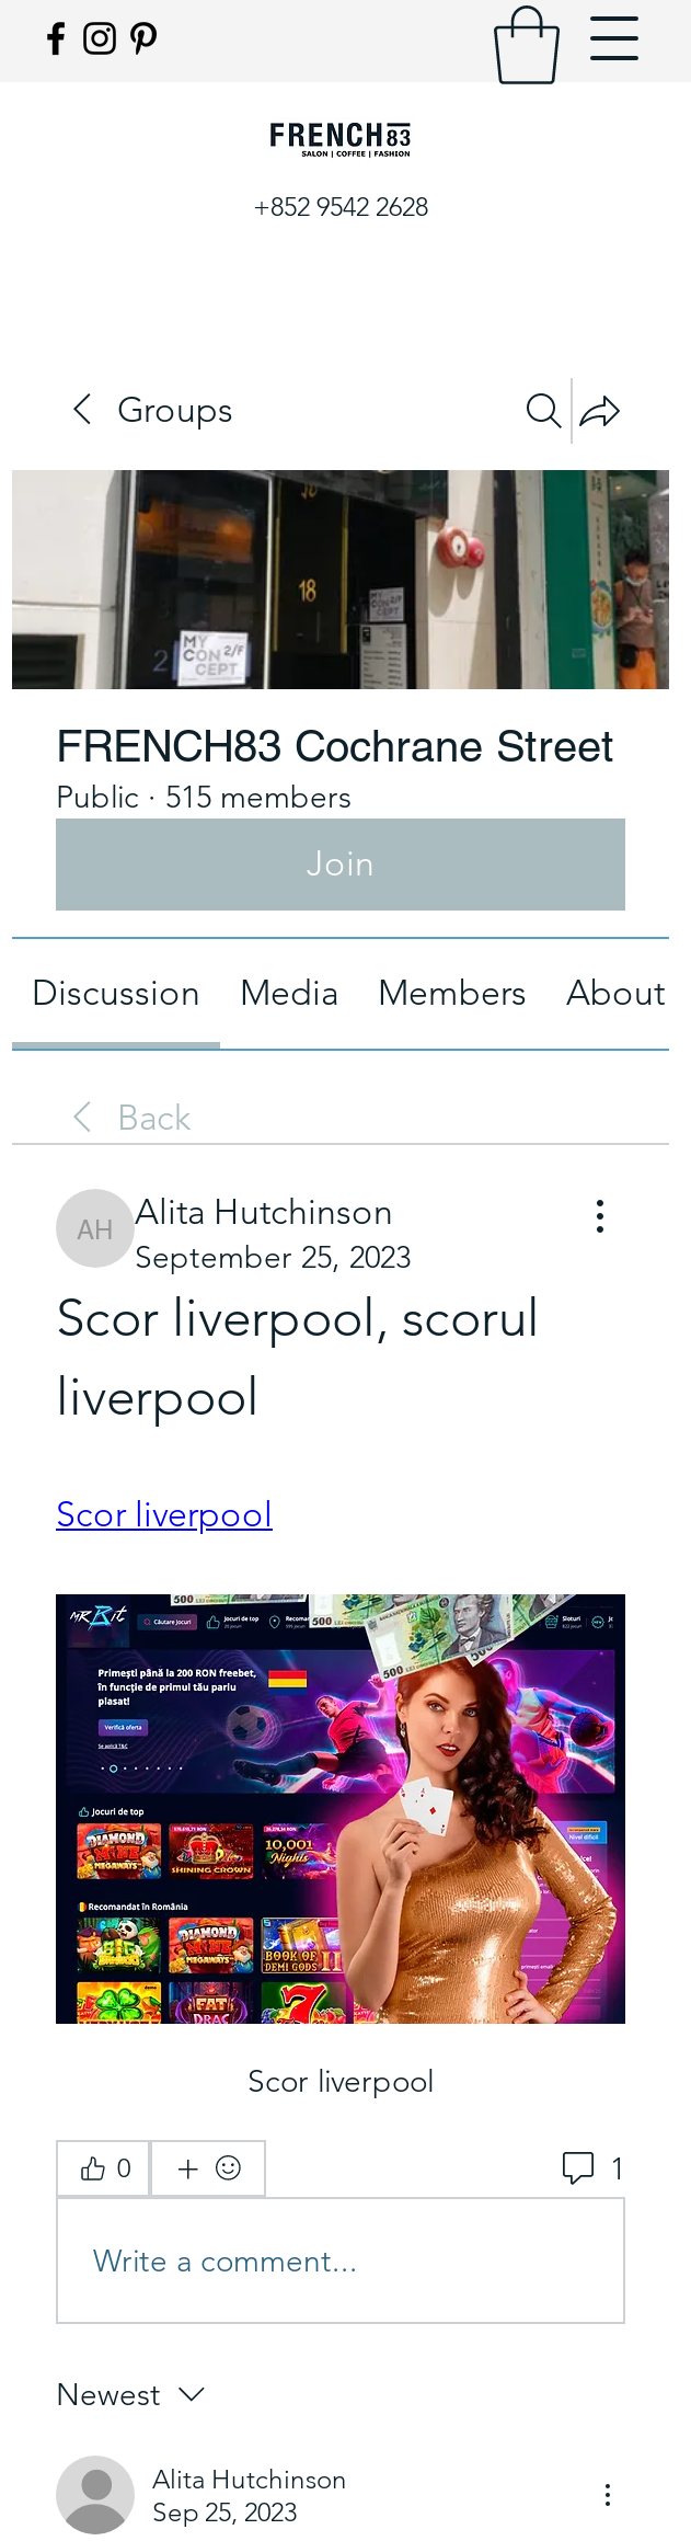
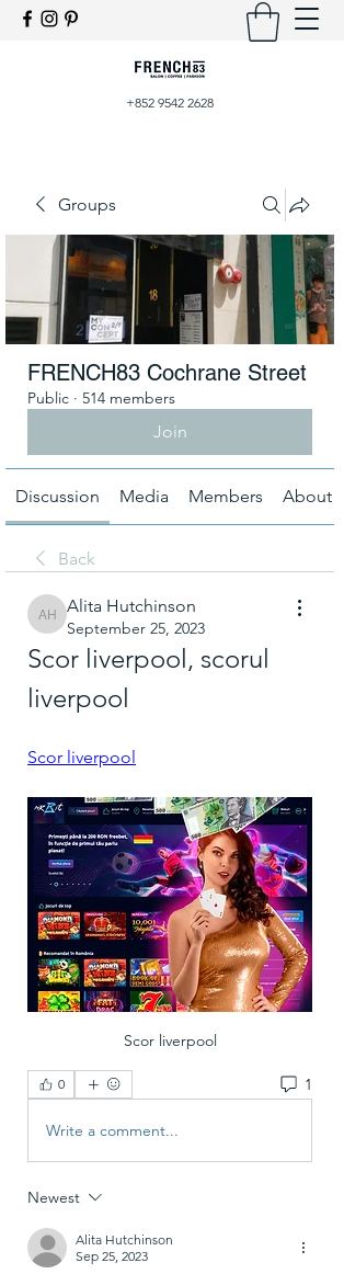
- Public · 515 members
+ Public · 514 members
